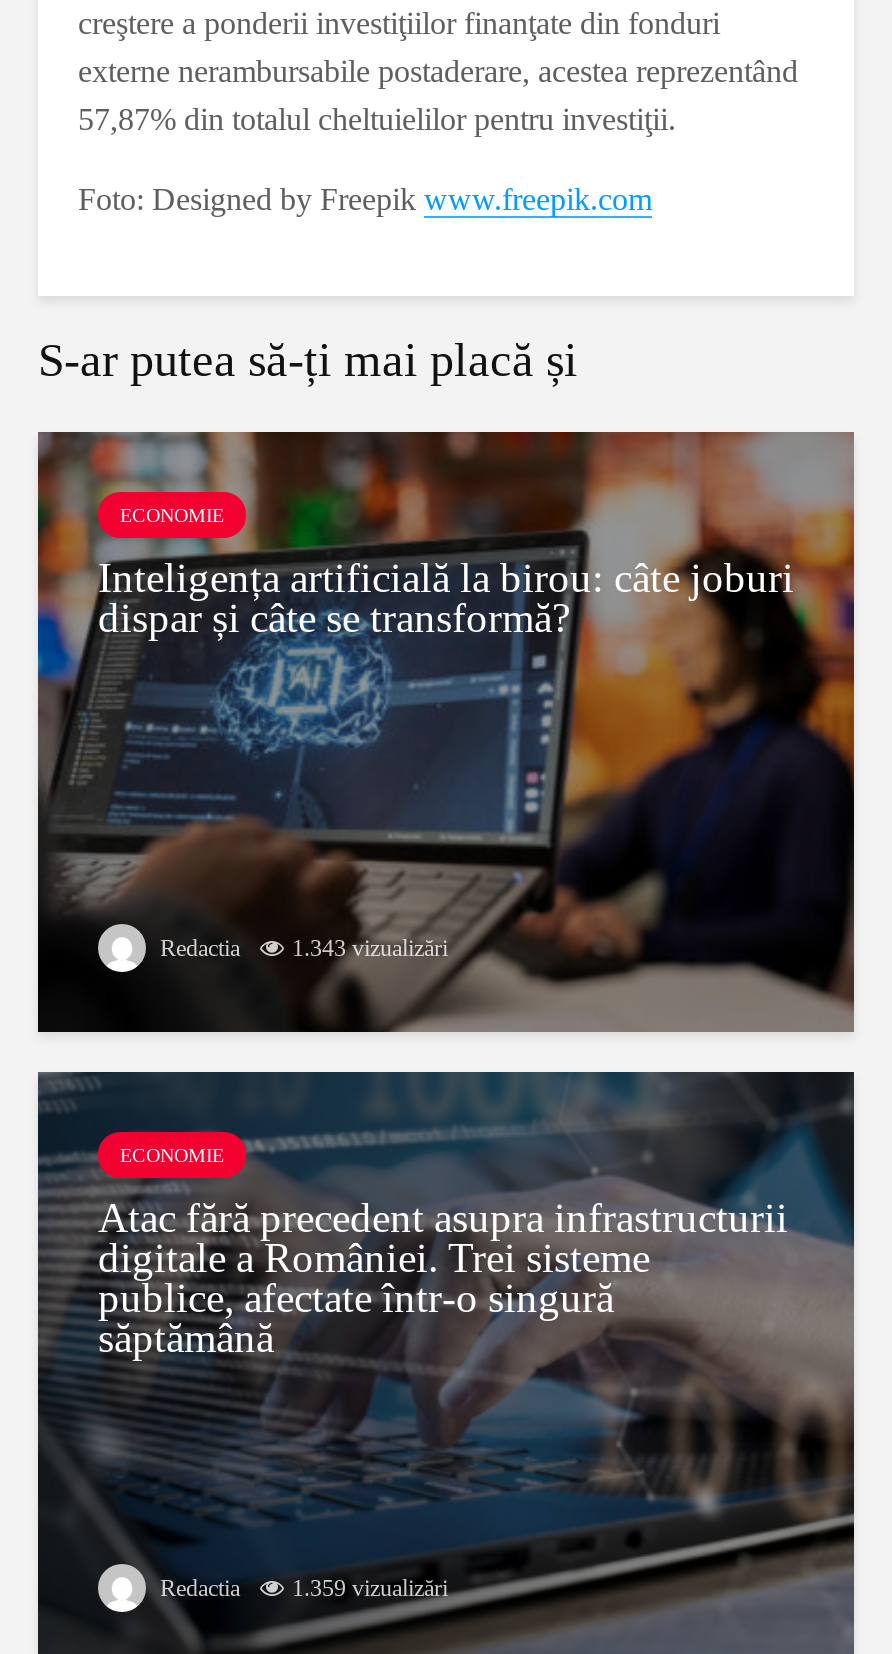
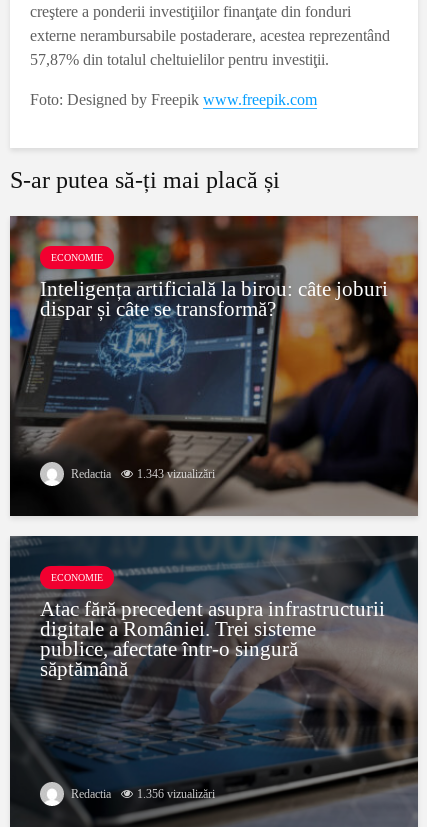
- Redactia 1.359 vizualizări
+ Redactia 1.356 vizualizări
